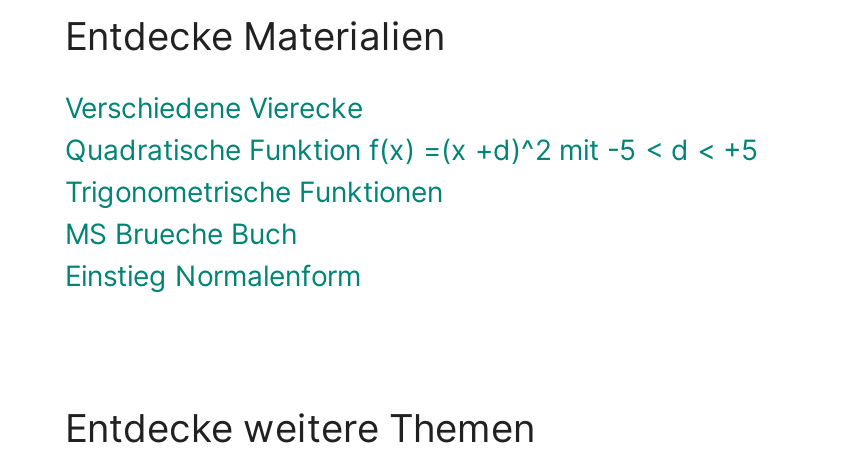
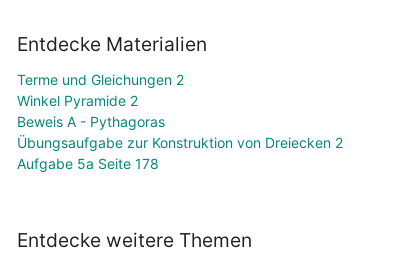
- Verschiedene Vierecke
- Quadratische Funktion f(x) =(x +d)^2 mit -5 < d < +5
- Trigonometrische Funktionen
- MS Brueche Buch
- Einstieg Normalenform
+ Terme und Gleichungen 2
+ Winkel Pyramide 2
+ Beweis A - Pythagoras
+ Übungsaufgabe zur Konstruktion von Dreiecken 2
+ Aufgabe 5a Seite 178
